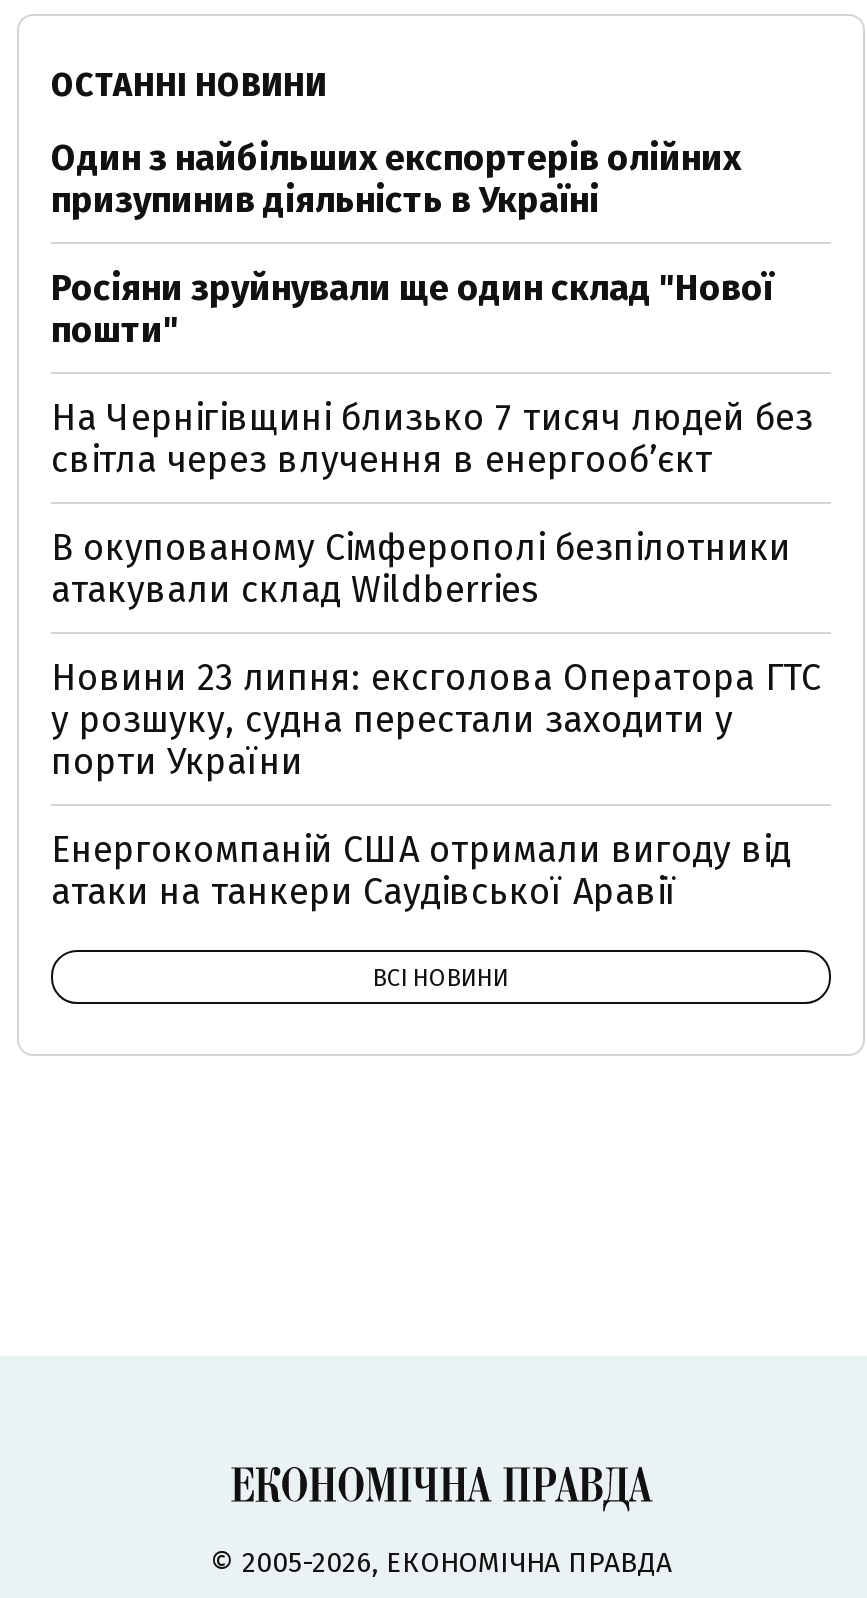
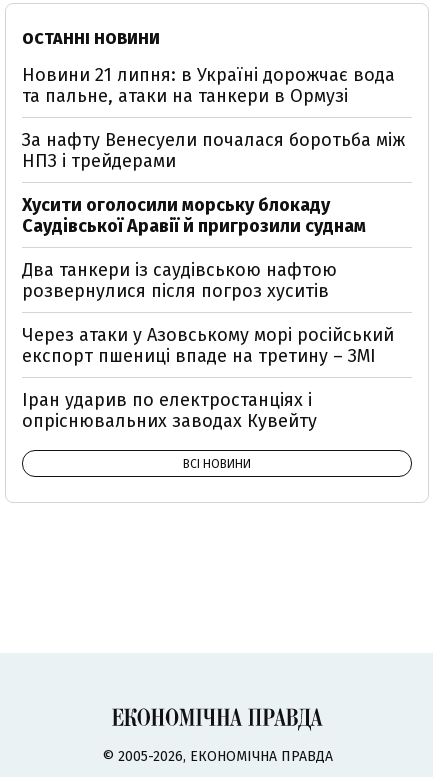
- Один з найбільших експортерів олійних
- призупинив діяльність в Україні
+ Новини 21 липня: в Україні дорожчає вода
+ та пальне, атаки на танкери в Ормузі

- Росіяни зруйнували ще один склад "Нової
- пошти"
+ За нафту Венесуели почалася боротьба між
+ НПЗ і трейдерами

- На Чернігівщині близько 7 тисяч людей без
- світла через влучення в енергообʼєкт
+ Хусити оголосили морську блокаду
+ Саудівської Аравії й пригрозили суднам

- В окупованому Сімферополі безпілотники
- атакували склад Wildberries
+ Два танкери із саудівською нафтою
+ розвернулися після погроз хуситів

- Новини 23 липня: ексголова Оператора ГТС
- у розшуку, судна перестали заходити у
- порти України
+ Через атаки у Азовському морі російський
+ експорт пшениці впаде на третину – ЗМІ

- Енергокомпаній США отримали вигоду від
- атаки на танкери Саудівської Аравії
+ Іран ударив по електростанціях і
+ опріснювальних заводах Кувейту
